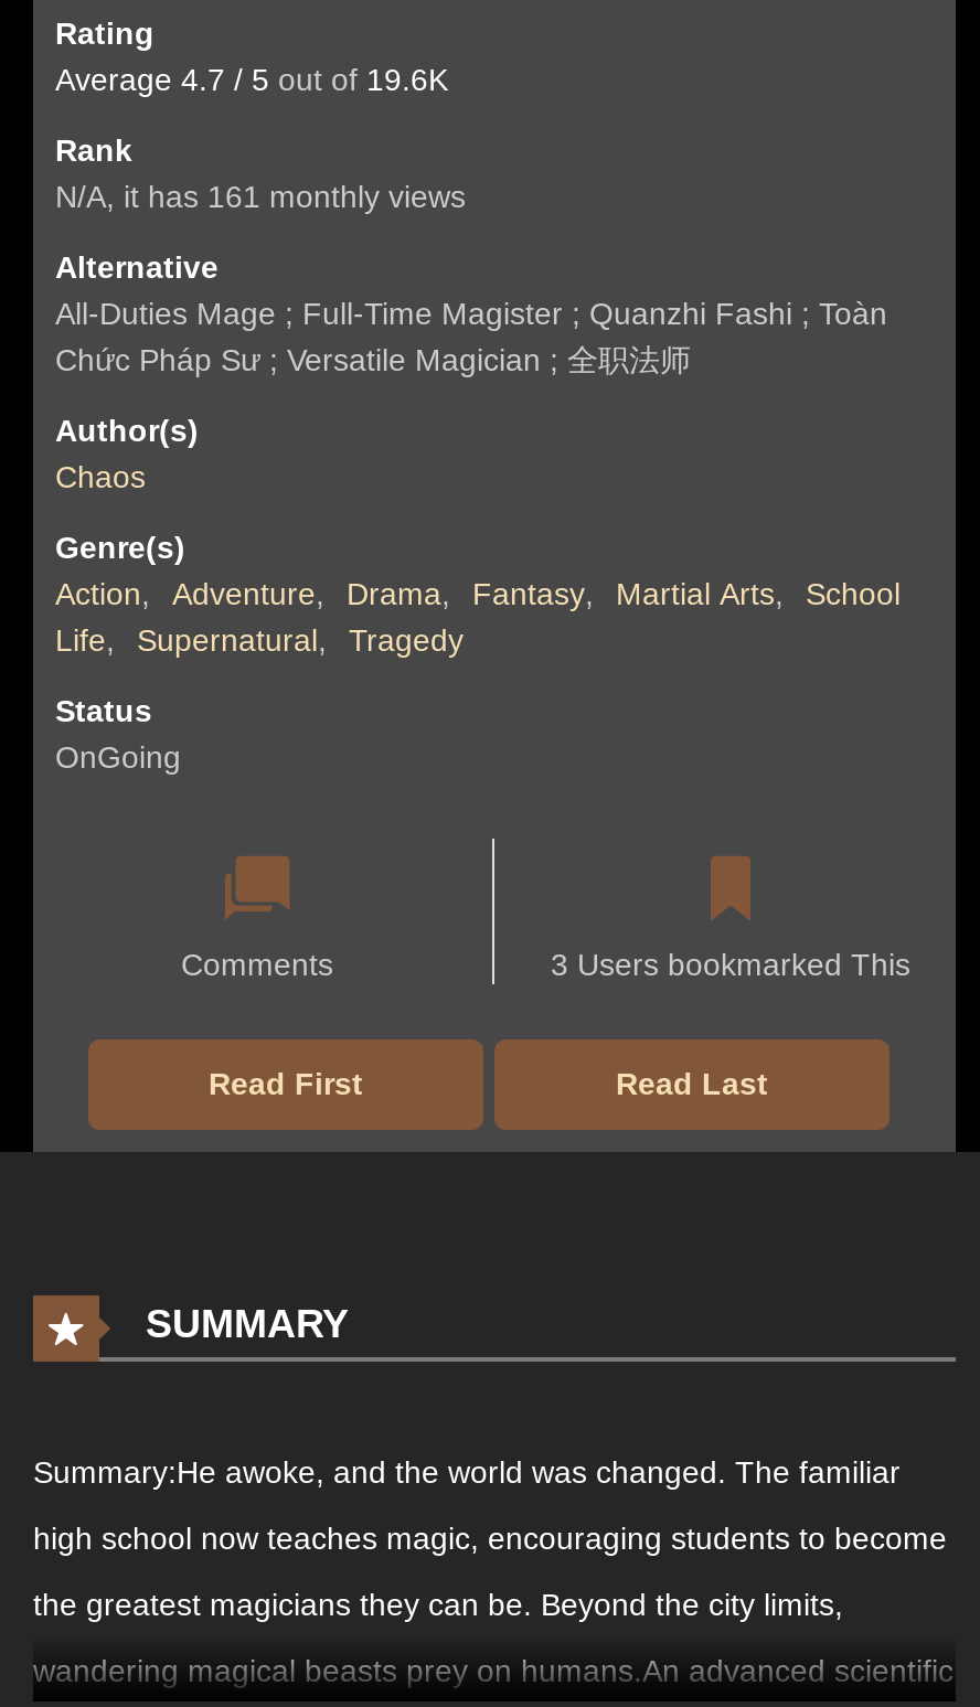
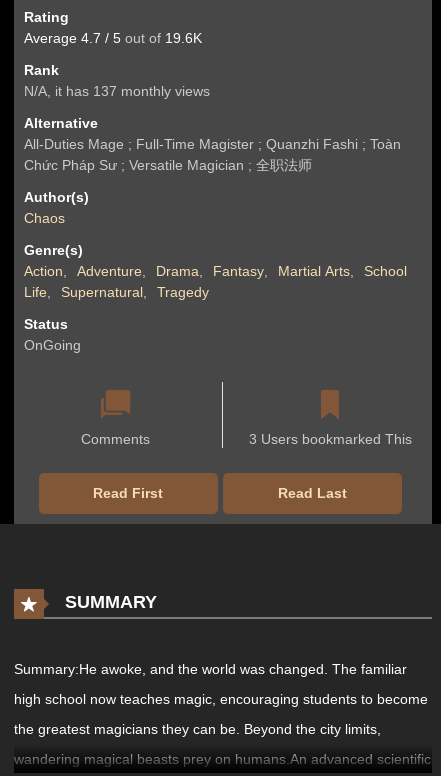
- N/A, it has 161 monthly views
+ N/A, it has 137 monthly views
